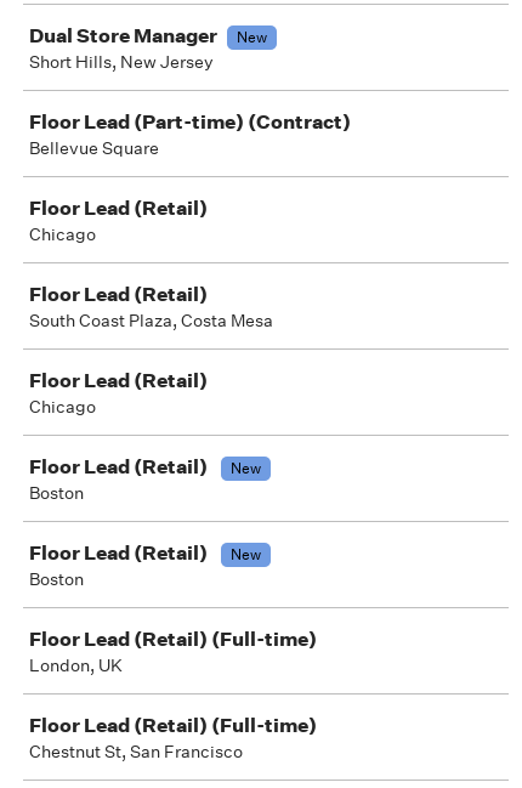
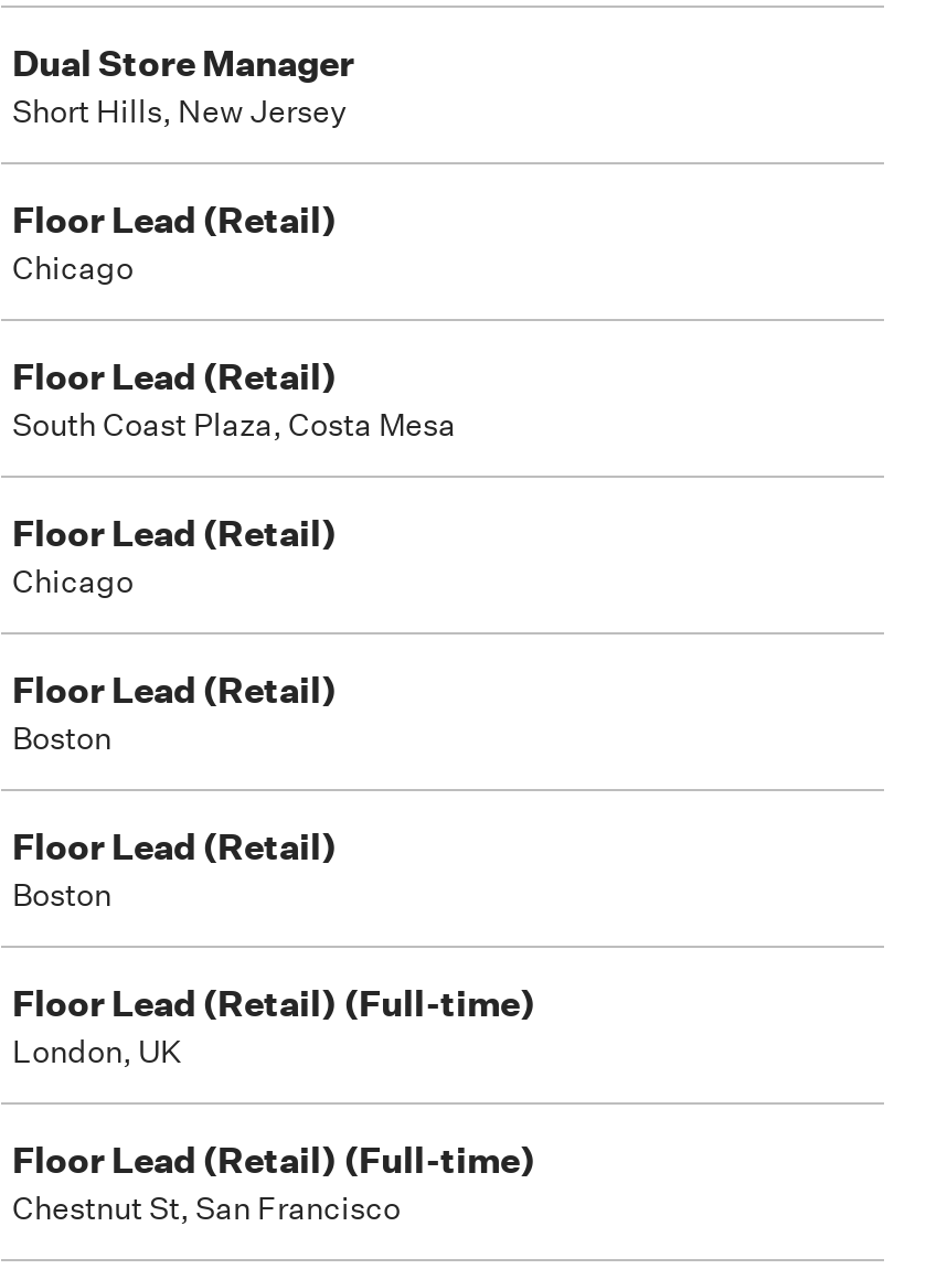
- New

- Floor Lead (Part-time) (Contract)
- Bellevue Square

- New

- New
